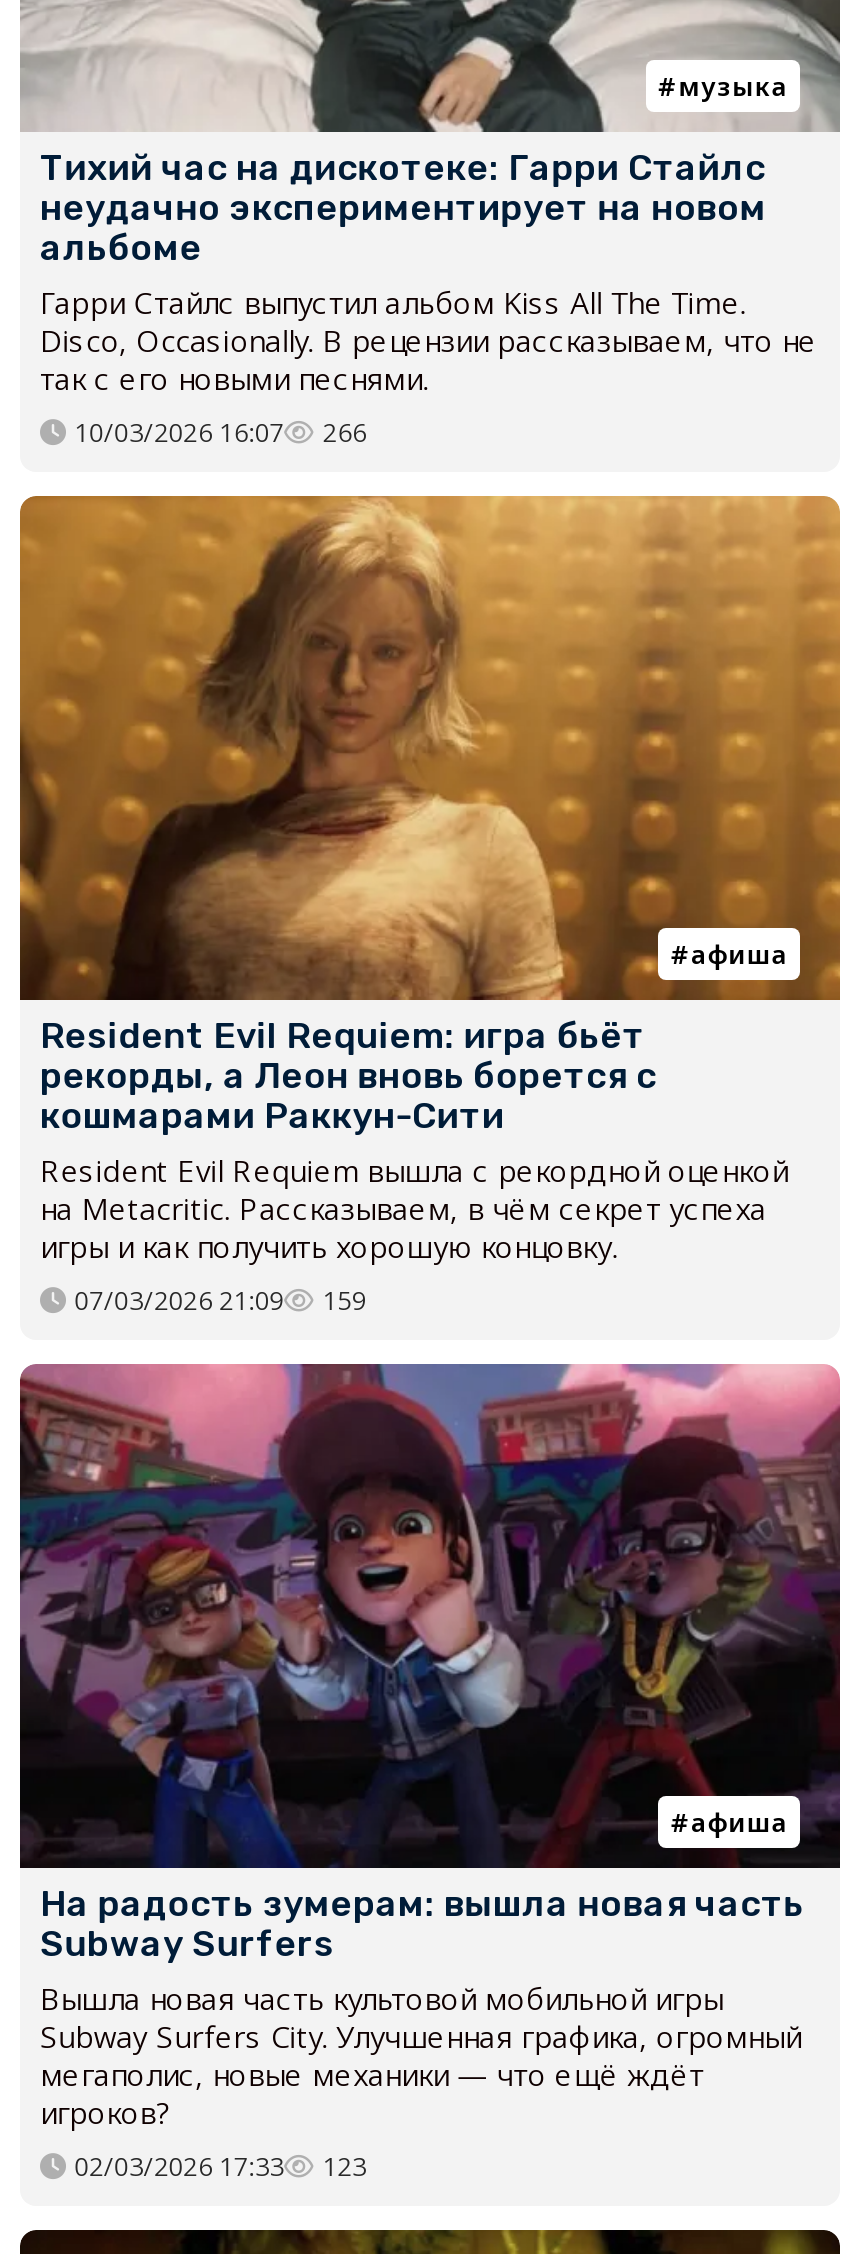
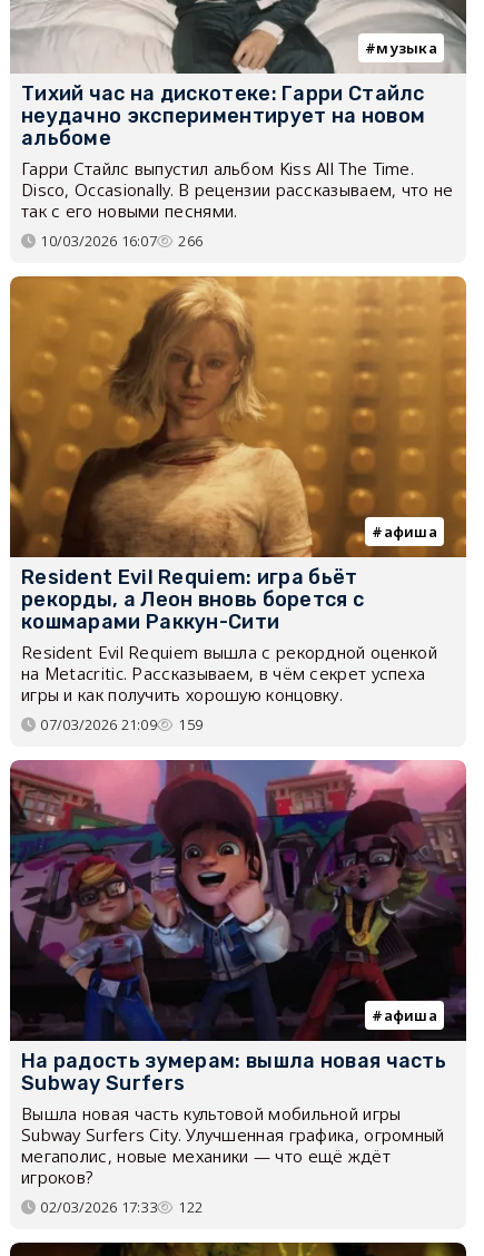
- 02/03/2026 17:33 123
+ 02/03/2026 17:33 122
